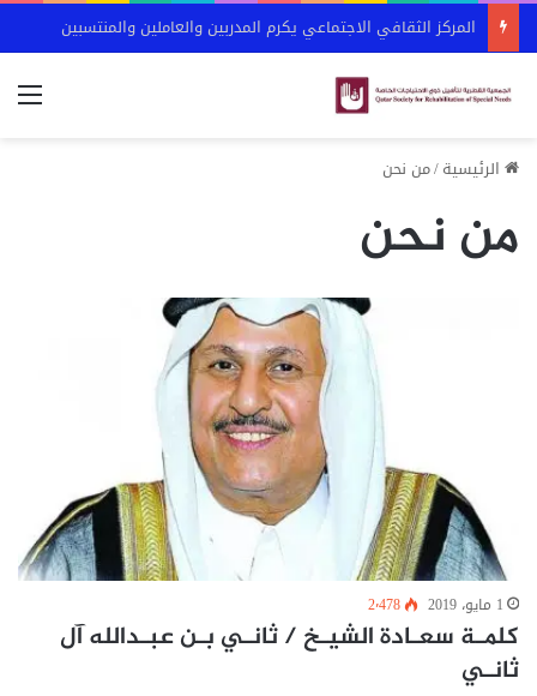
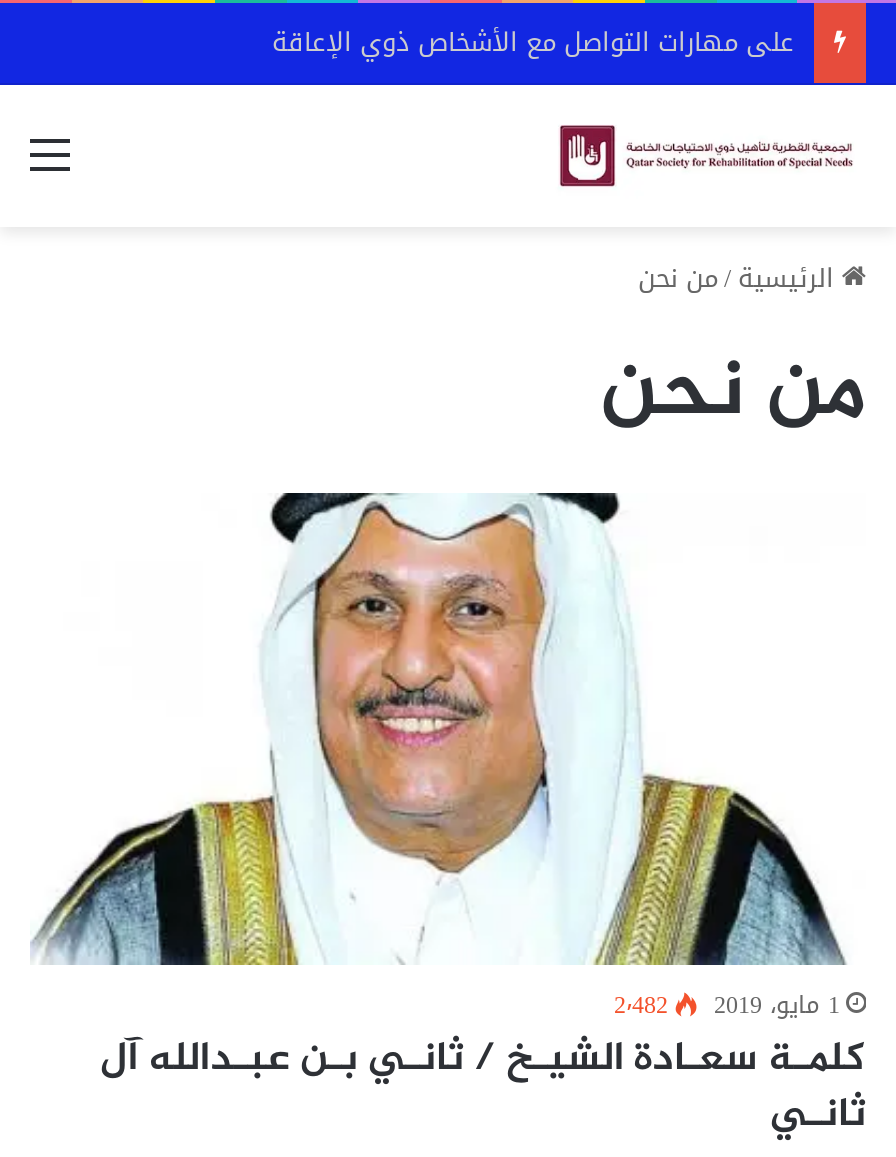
- المركز الثقافي الاجتماعي يكرم المدربين والعاملين والمنتسبين
+ على مهارات التواصل مع الأشخاص ذوي الإعاقة

- 2٬478
+ 2٬482
